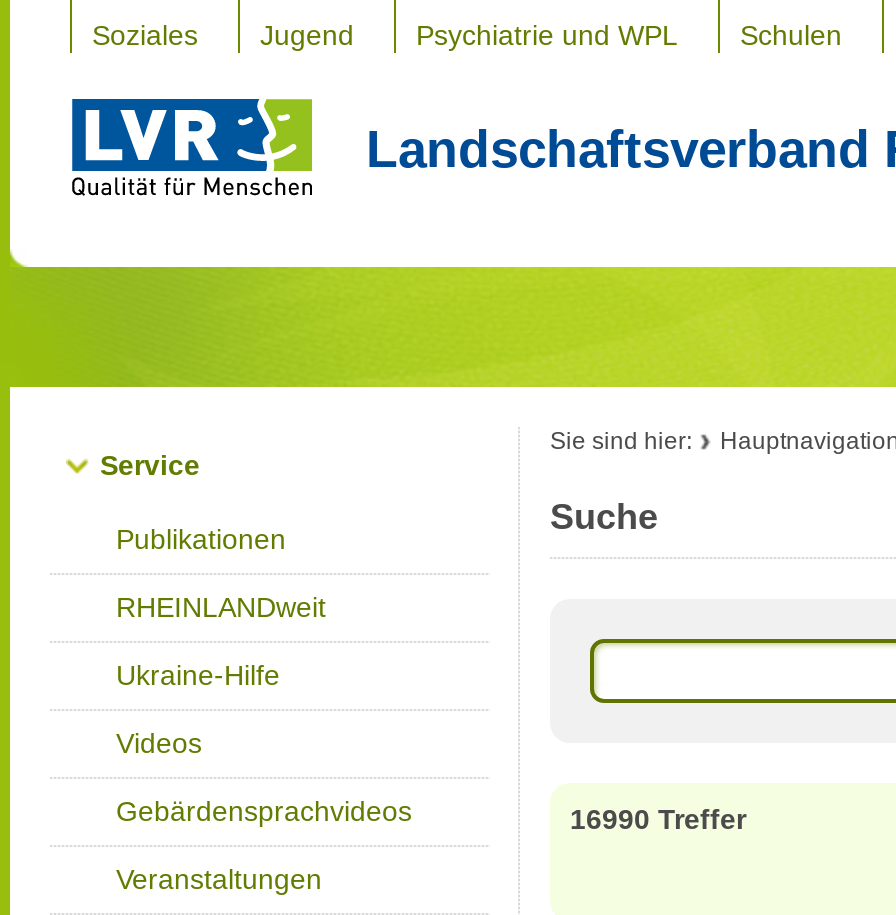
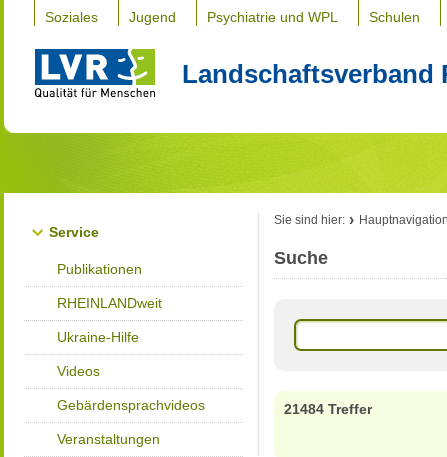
- 16990 Treffer
+ 21484 Treffer
